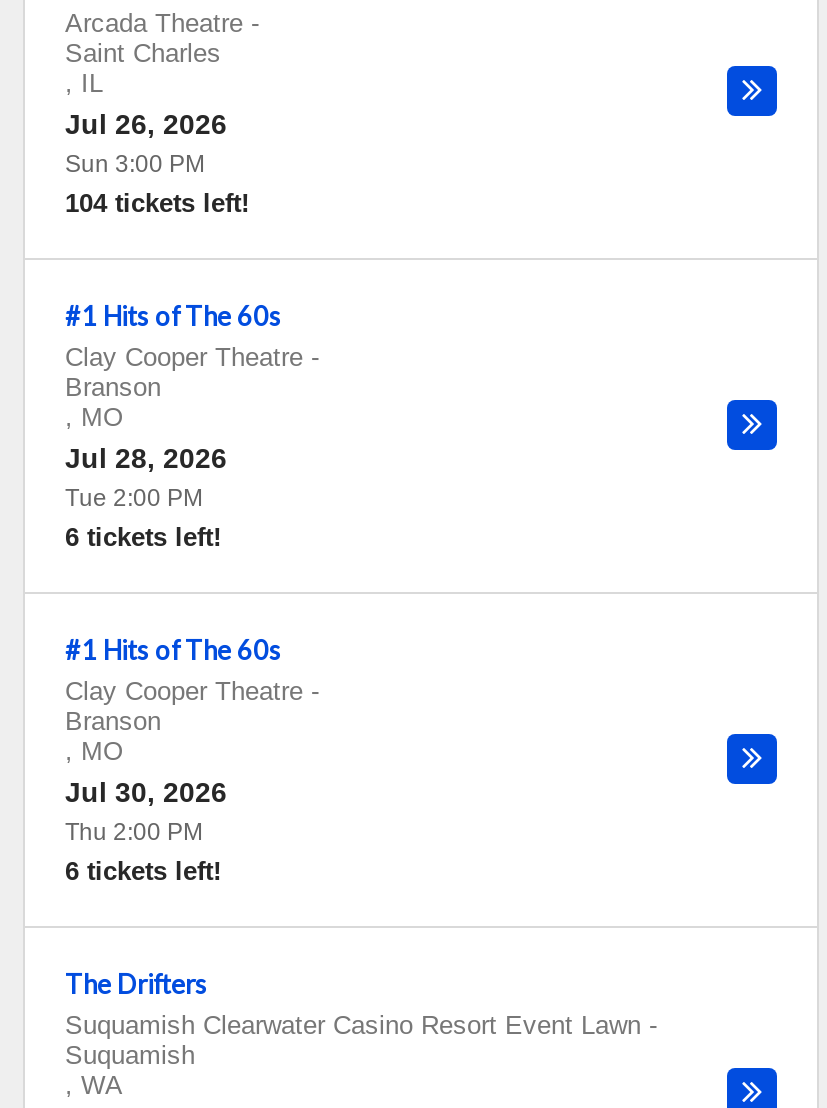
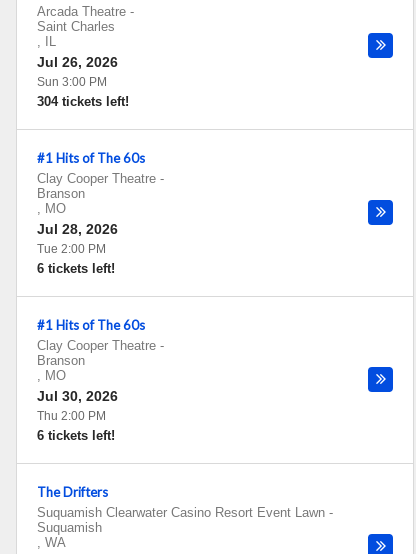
- 104 tickets left!
+ 304 tickets left!
